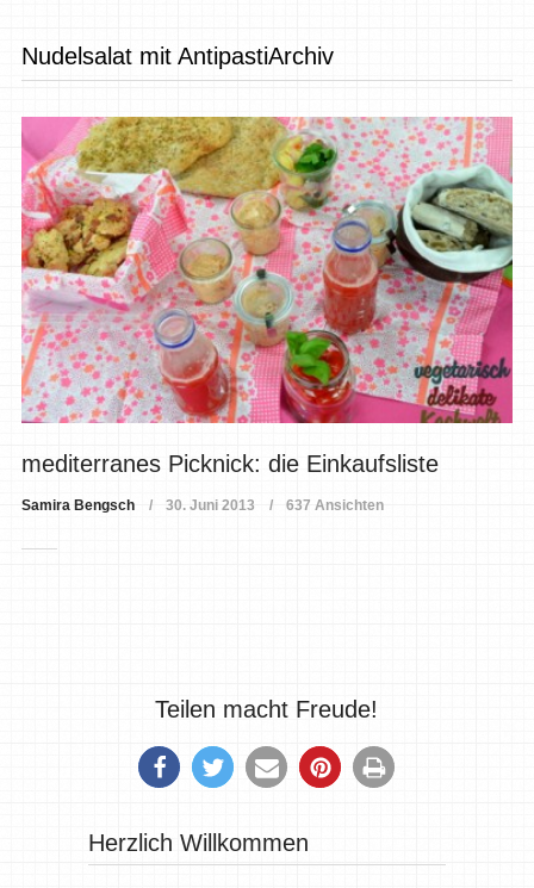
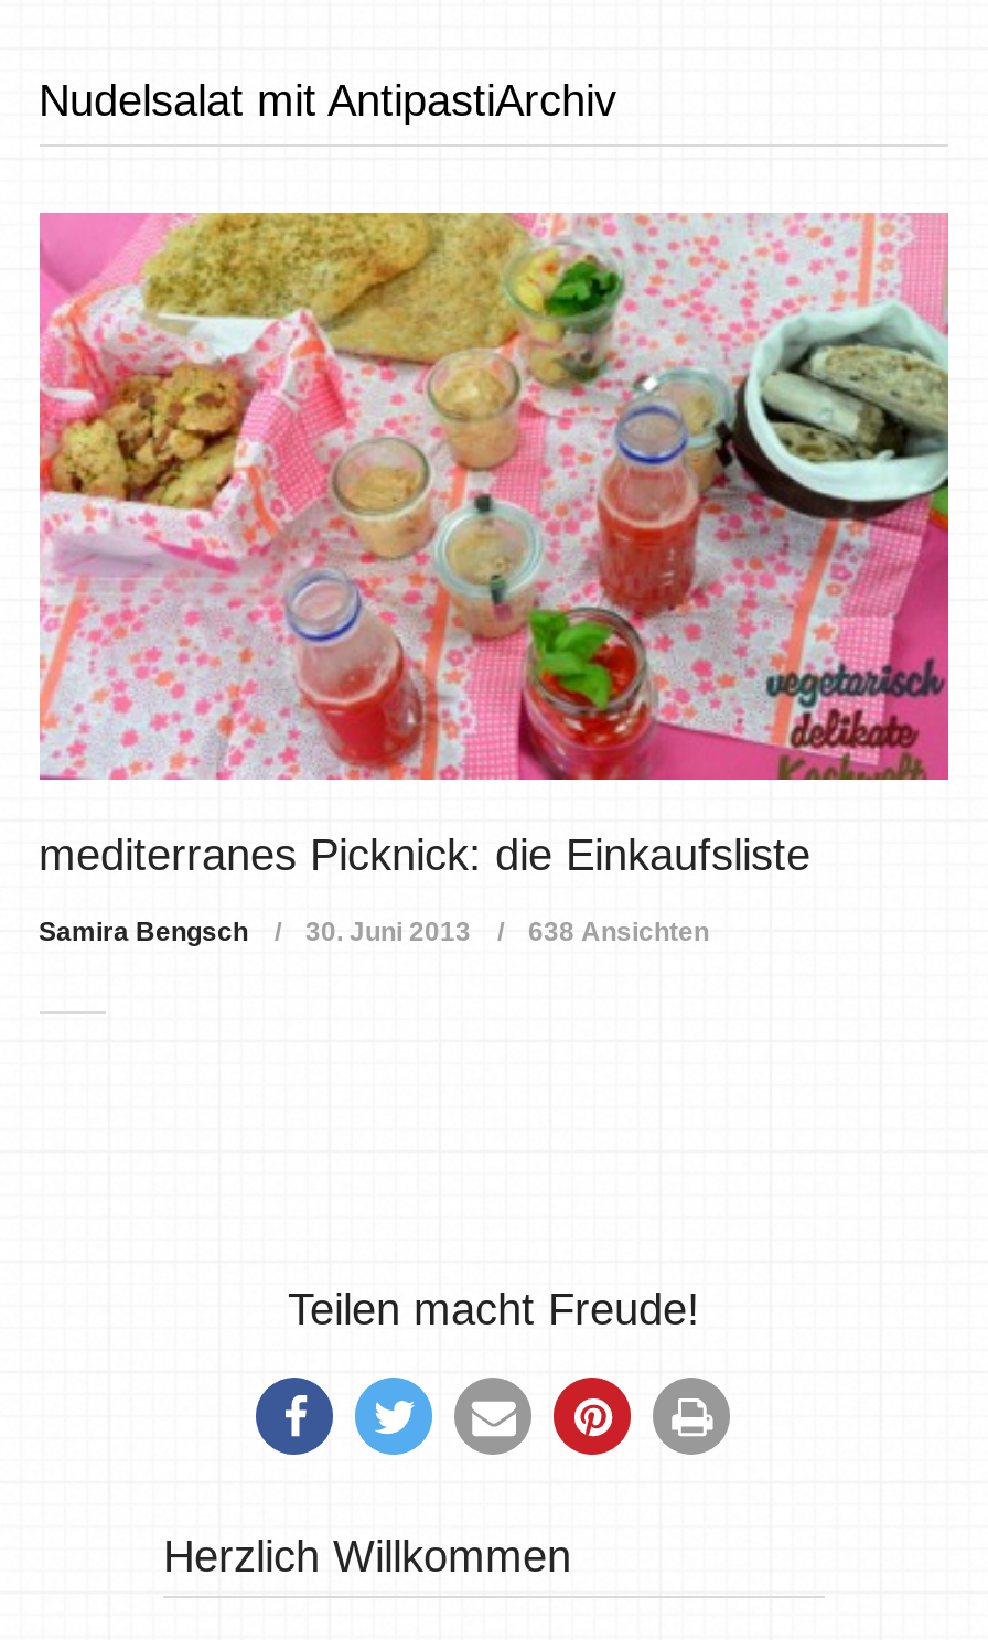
- Samira Bengsch 30. Juni 2013 637 Ansichten
+ Samira Bengsch 30. Juni 2013 638 Ansichten
